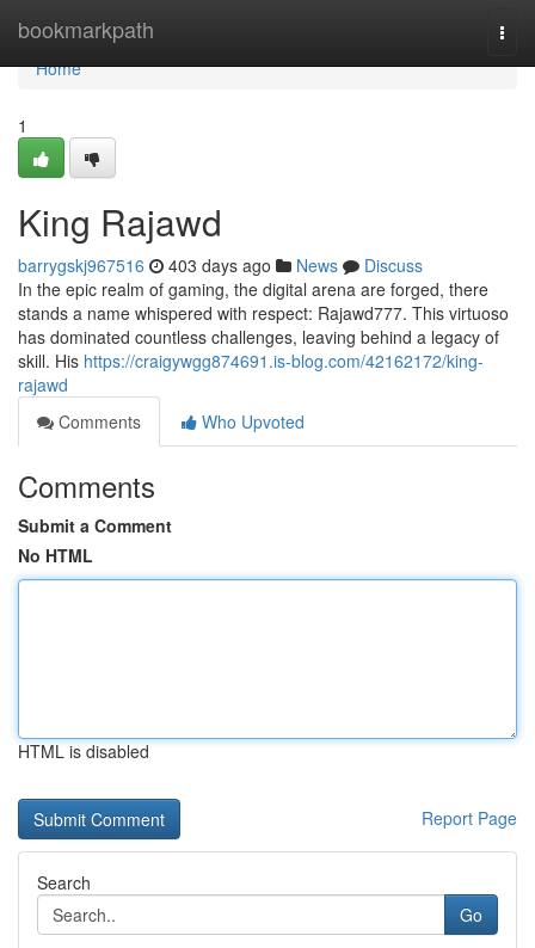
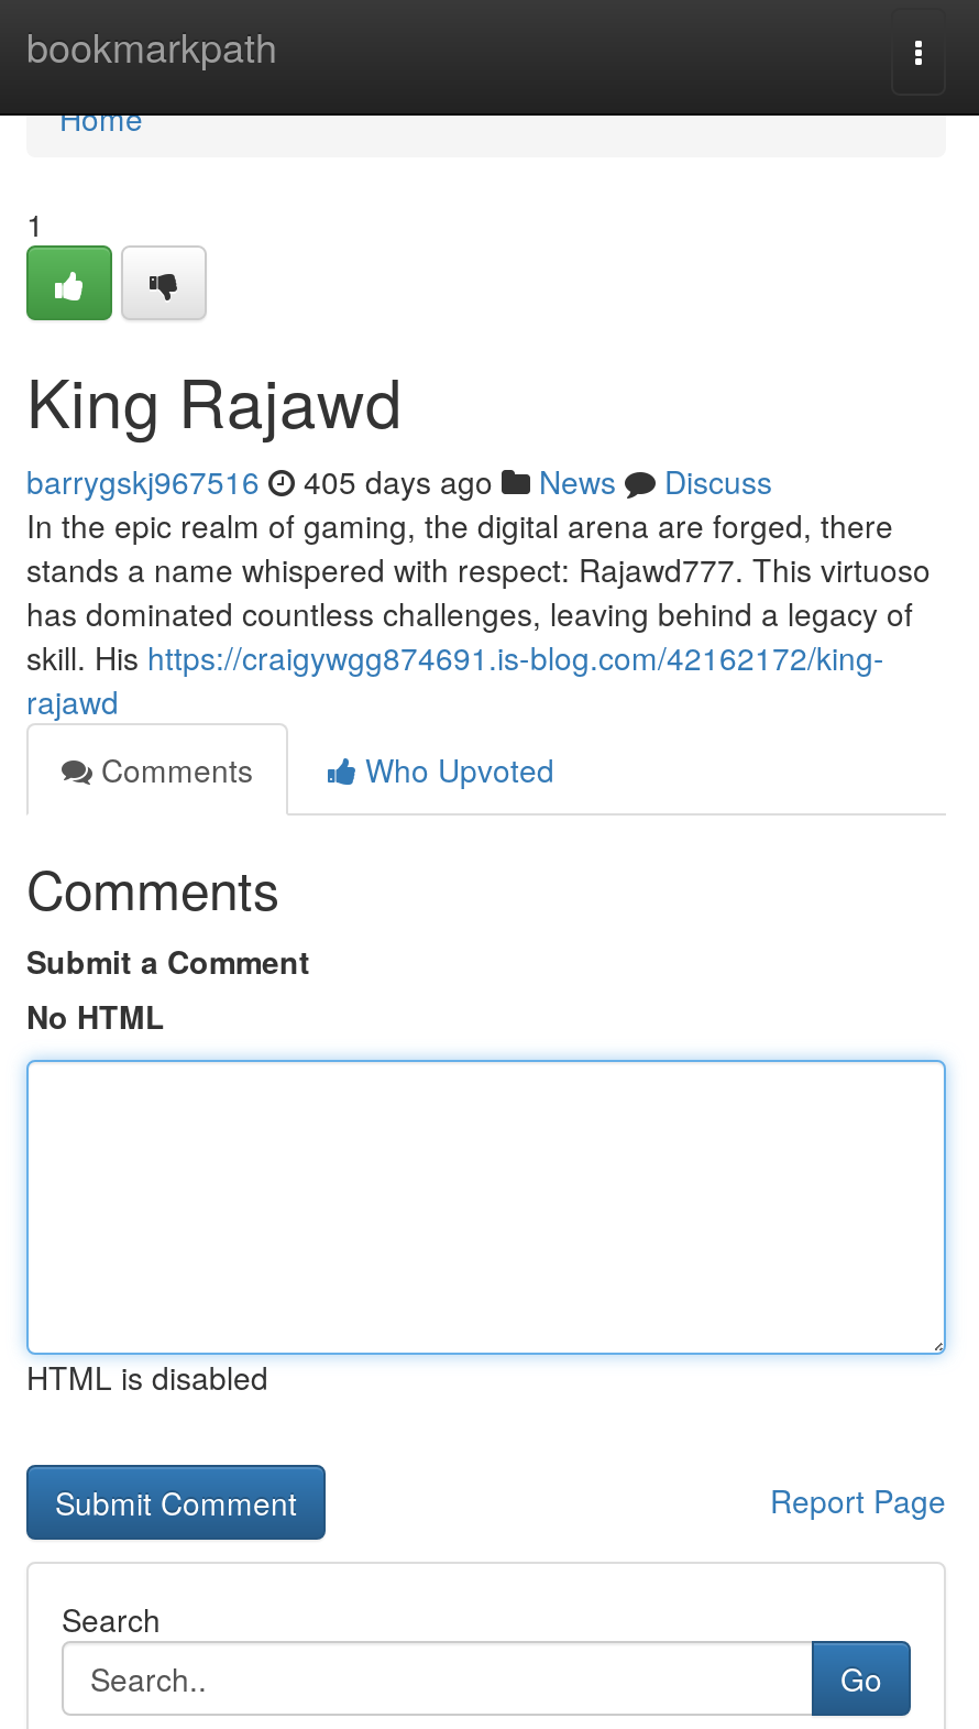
- barrygskj967516 403 days ago News Discuss
+ barrygskj967516 405 days ago News Discuss
